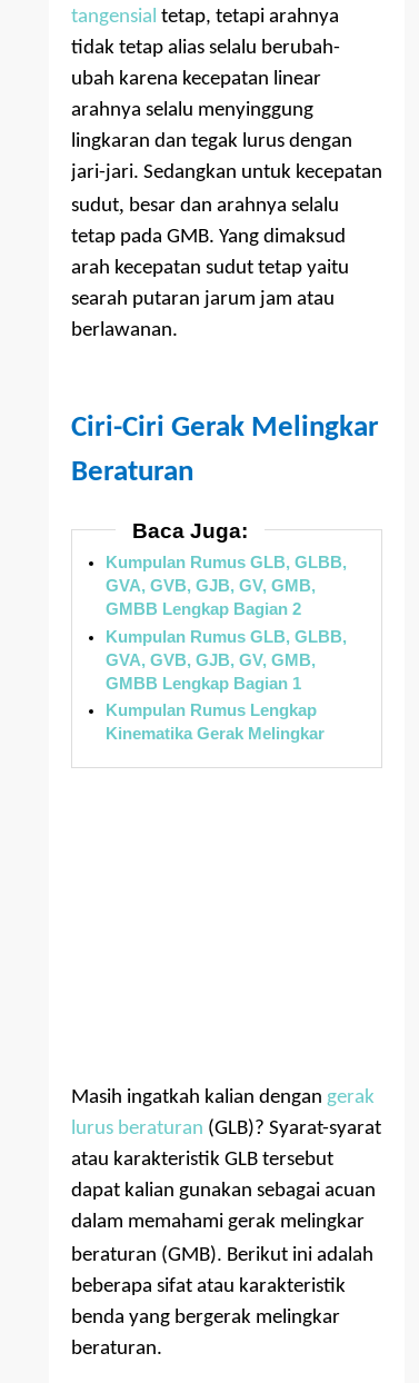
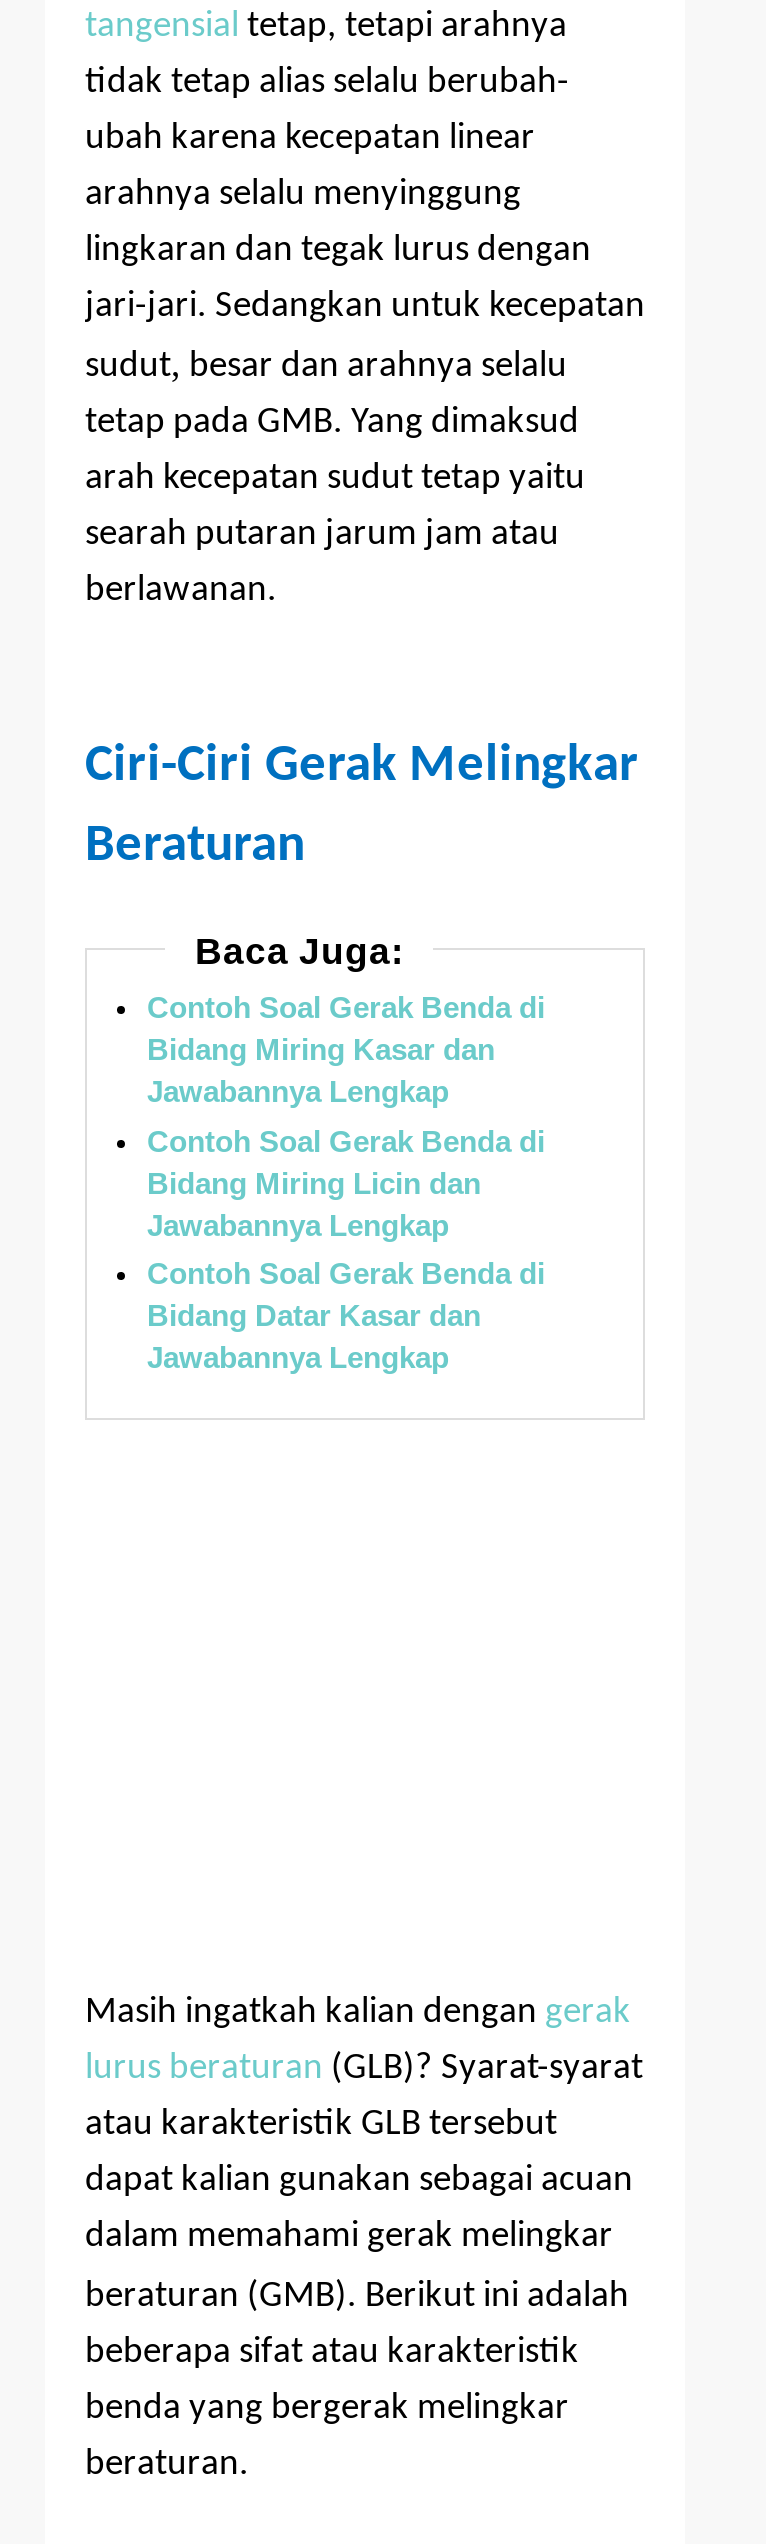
- Kumpulan Rumus GLB, GLBB,
- GVA, GVB, GJB, GV, GMB,
- GMBB Lengkap Bagian 2
- Kumpulan Rumus GLB, GLBB,
- GVA, GVB, GJB, GV, GMB,
- GMBB Lengkap Bagian 1
- Kumpulan Rumus Lengkap
- Kinematika Gerak Melingkar
+ Contoh Soal Gerak Benda di
+ Bidang Miring Kasar dan
+ Jawabannya Lengkap
+ Contoh Soal Gerak Benda di
+ Bidang Miring Licin dan
+ Jawabannya Lengkap
+ Contoh Soal Gerak Benda di
+ Bidang Datar Kasar dan
+ Jawabannya Lengkap
